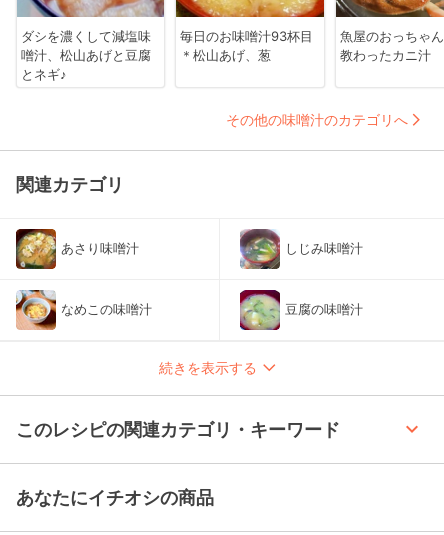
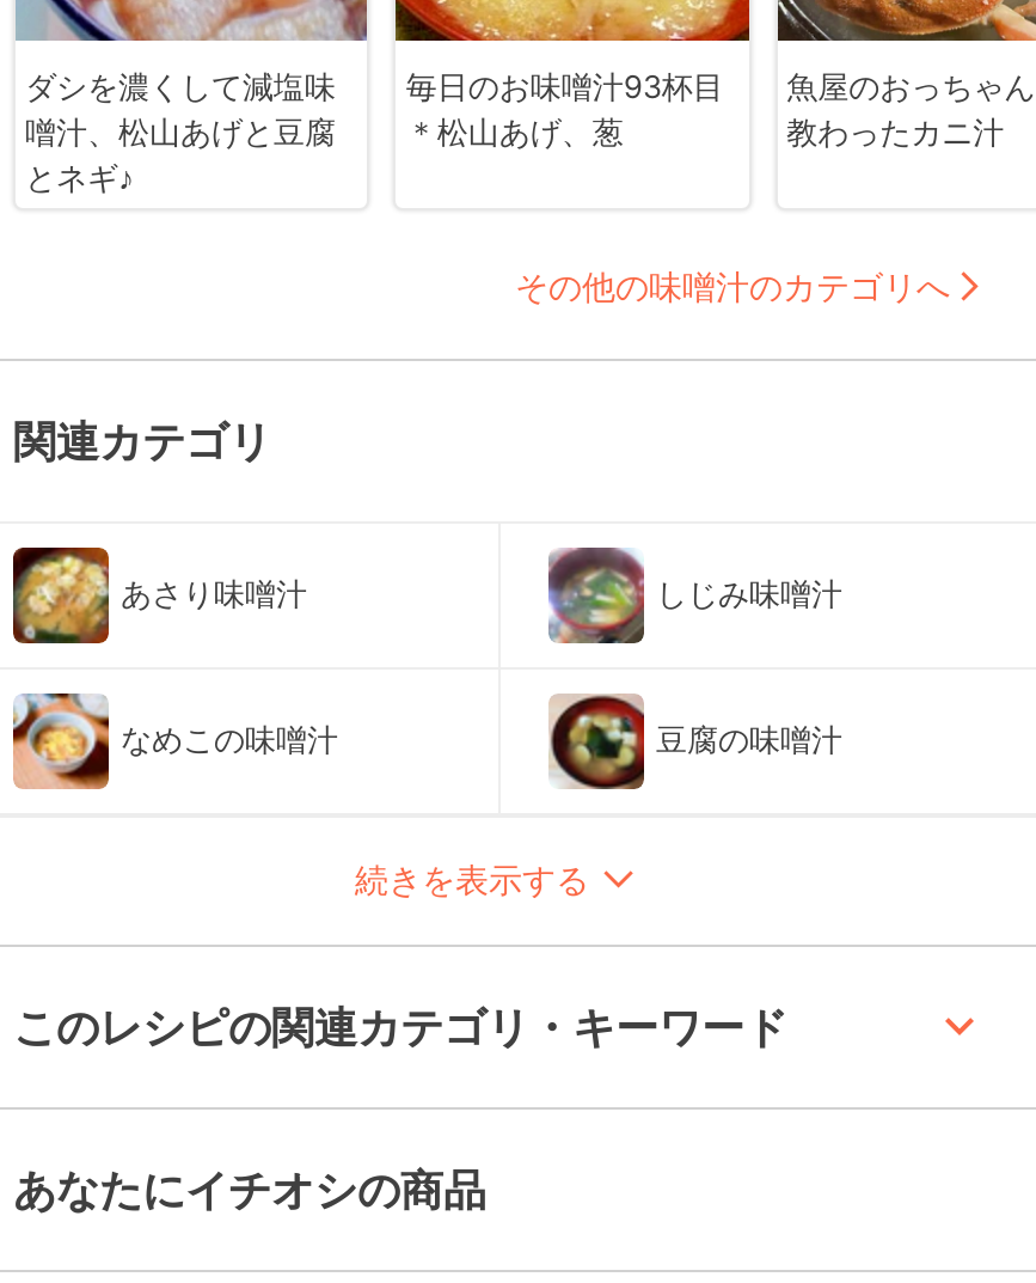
- [image]
+ [image]
